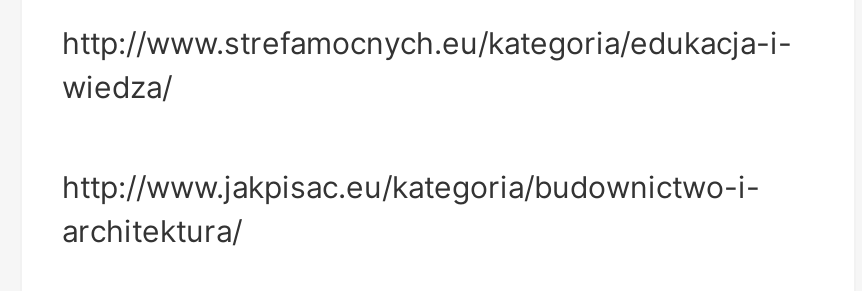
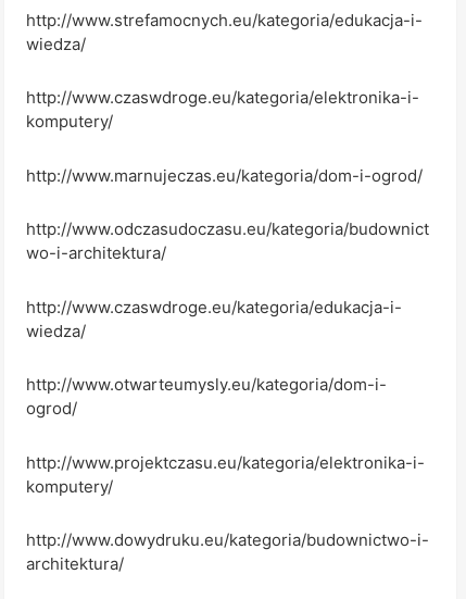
- http://www.jakpisac.eu/kategoria/budownictwo-i-
+ http://www.czaswdroge.eu/kategoria/elektronika-i-
+ komputery/
+ http://www.marnujeczas.eu/kategoria/dom-i-ogrod/
+ http://www.odczasudoczasu.eu/kategoria/budownict
+ wo-i-architektura/
+ http://www.czaswdroge.eu/kategoria/edukacja-i-
+ wiedza/
+ http://www.otwarteumysly.eu/kategoria/dom-i-
+ ogrod/
+ http://www.projektczasu.eu/kategoria/elektronika-i-
+ komputery/
+ http://www.dowydruku.eu/kategoria/budownictwo-i-
